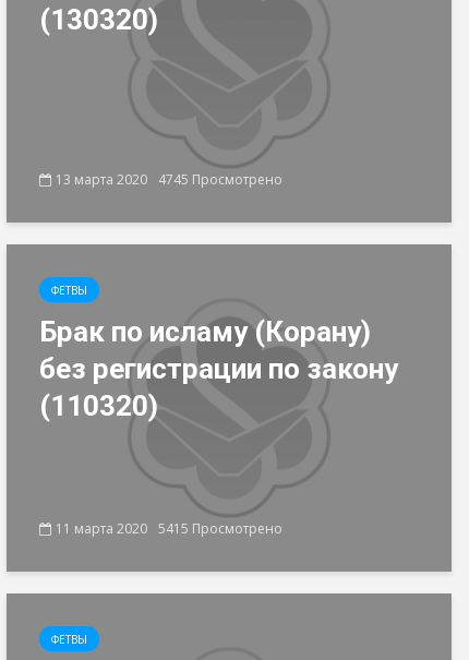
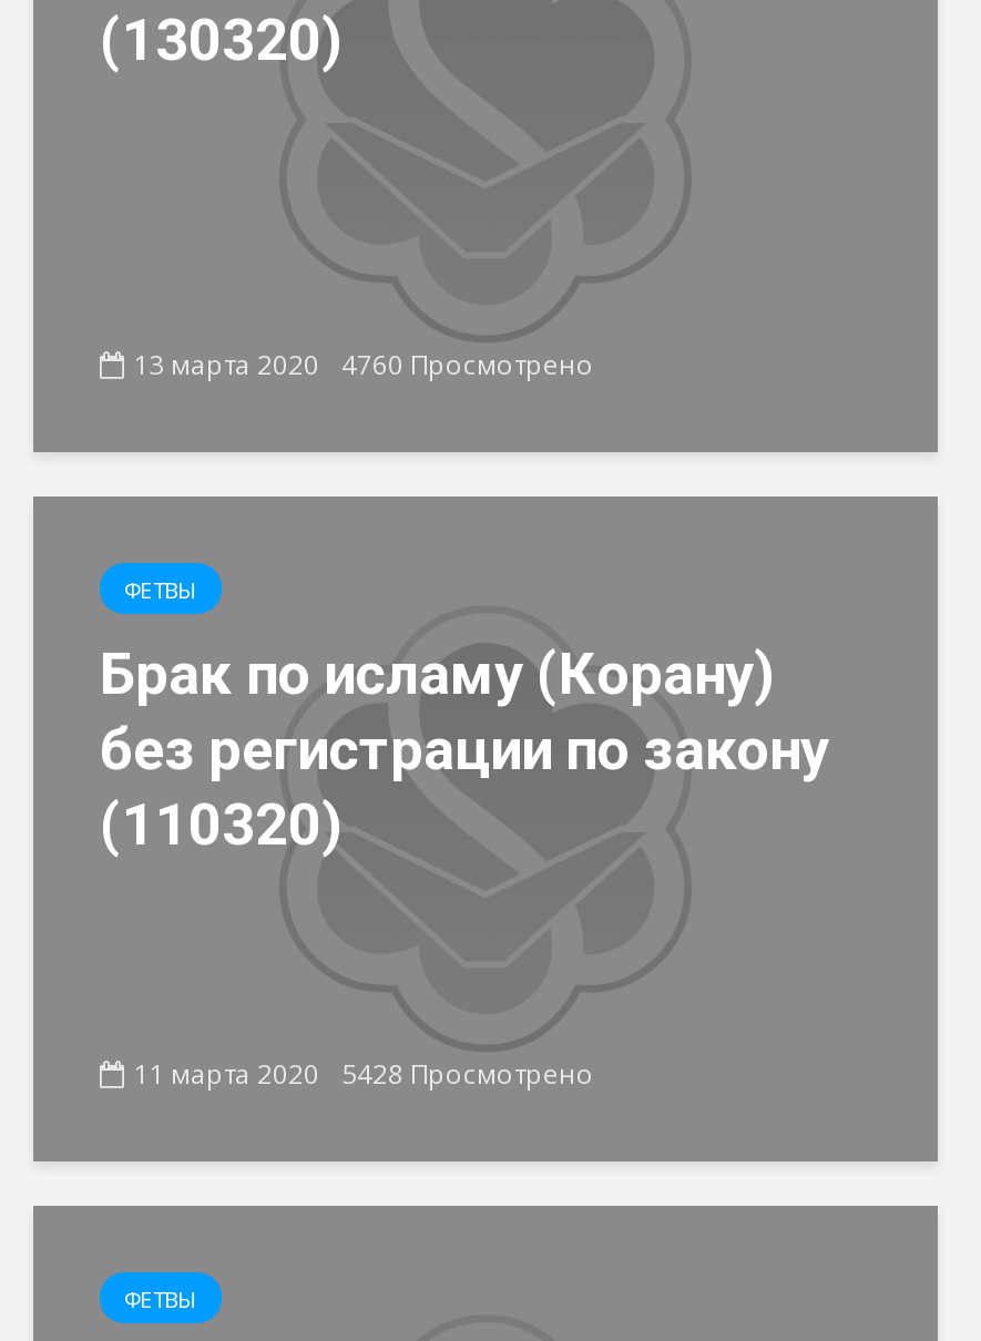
- 13 марта 2020 4745 Просмотрено
+ 13 марта 2020 4760 Просмотрено

- 11 марта 2020 5415 Просмотрено
+ 11 марта 2020 5428 Просмотрено
